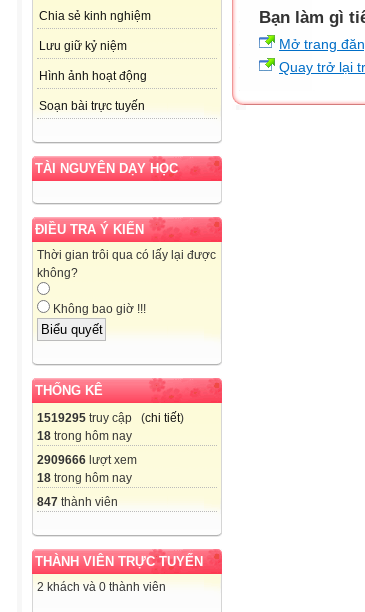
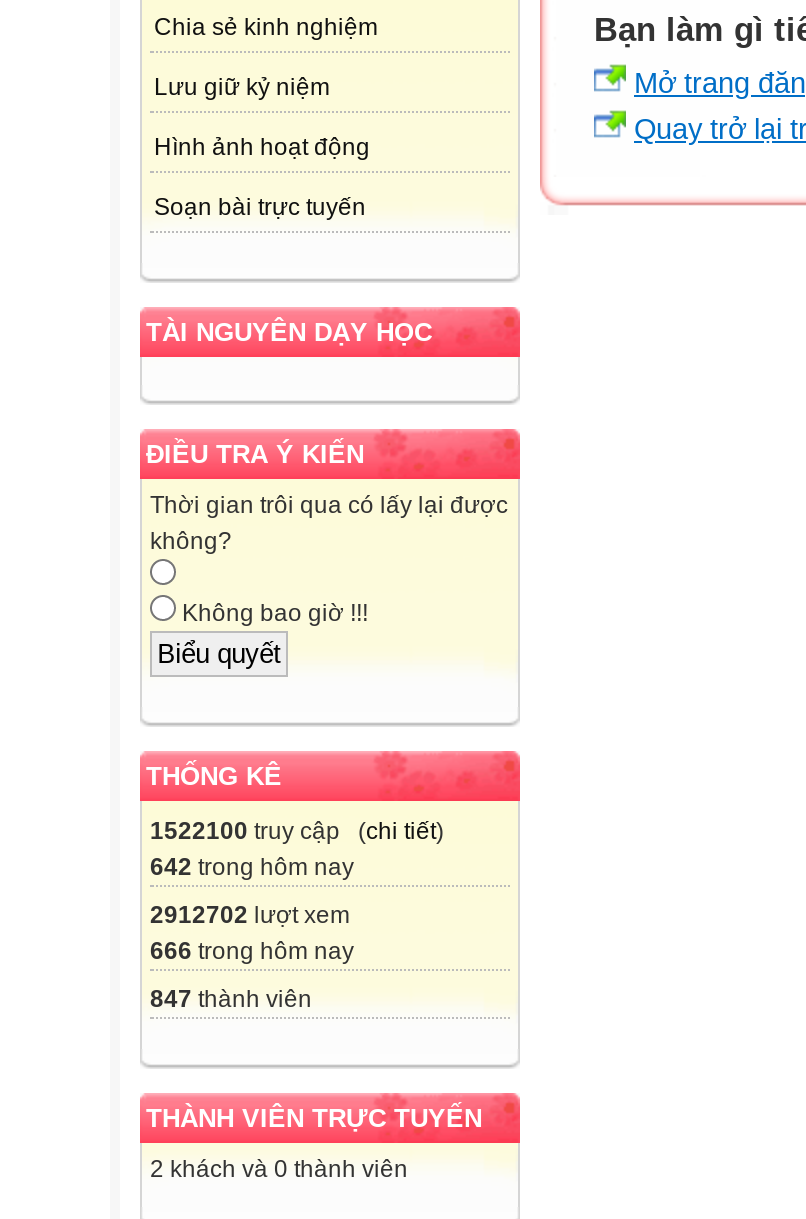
- 1519295 truy cập (chi tiết)
+ 1522100 truy cập (chi tiết)

- 18 trong hôm nay
+ 642 trong hôm nay

- 2909666 lượt xem
+ 2912702 lượt xem

- 18 trong hôm nay
+ 666 trong hôm nay
